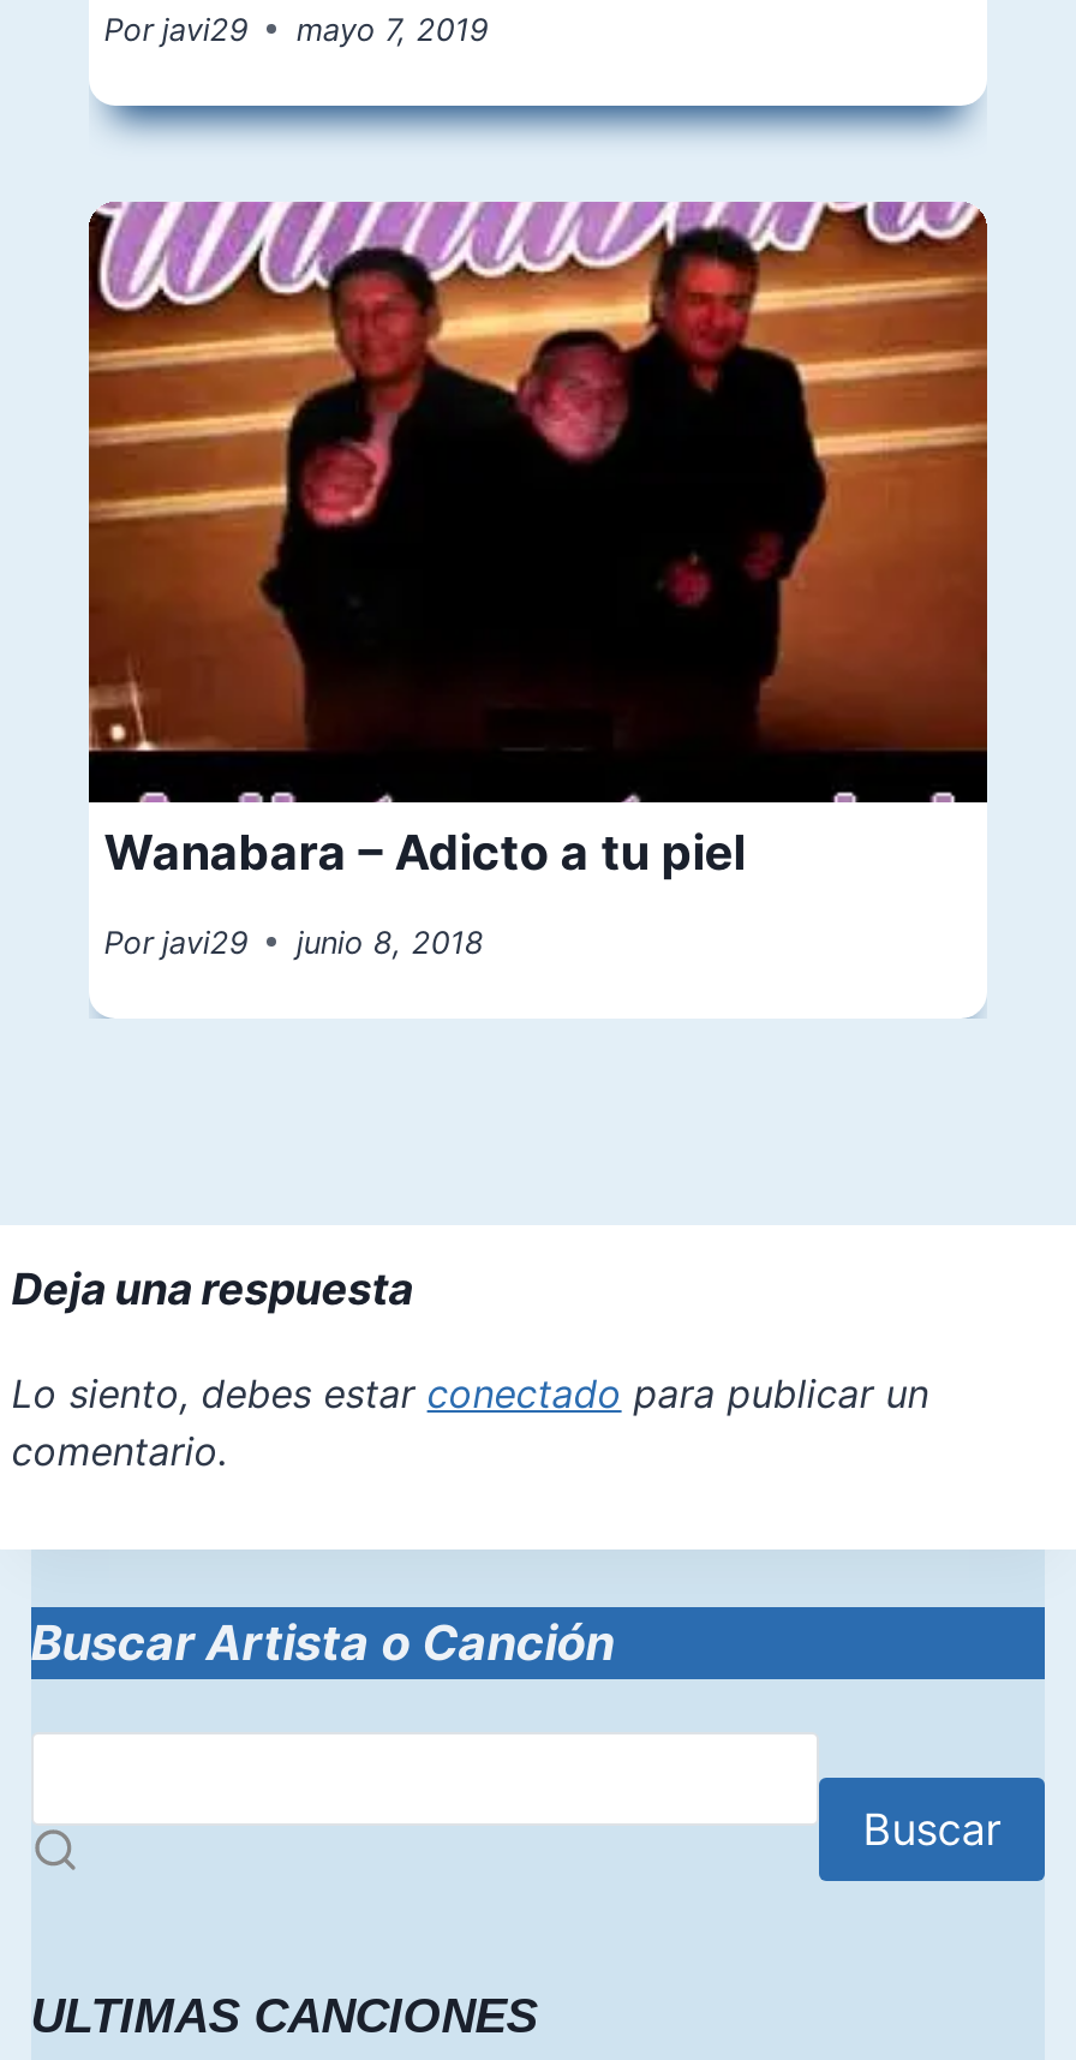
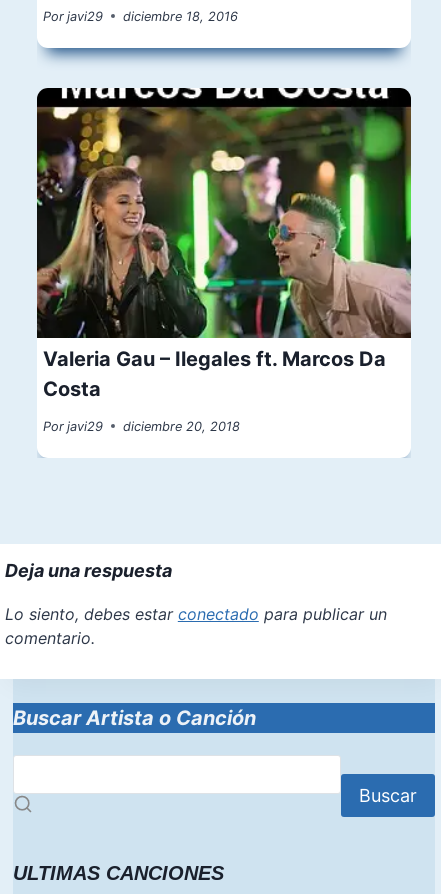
- Por javi29 mayo 7, 2019
+ Por javi29 diciembre 18, 2016

- [image]
- Wanabara – Adicto a tu piel
+ [image]
+ Valeria Gau – Ilegales ft. Marcos Da
+ Costa

- Por javi29 junio 8, 2018
+ Por javi29 diciembre 20, 2018
